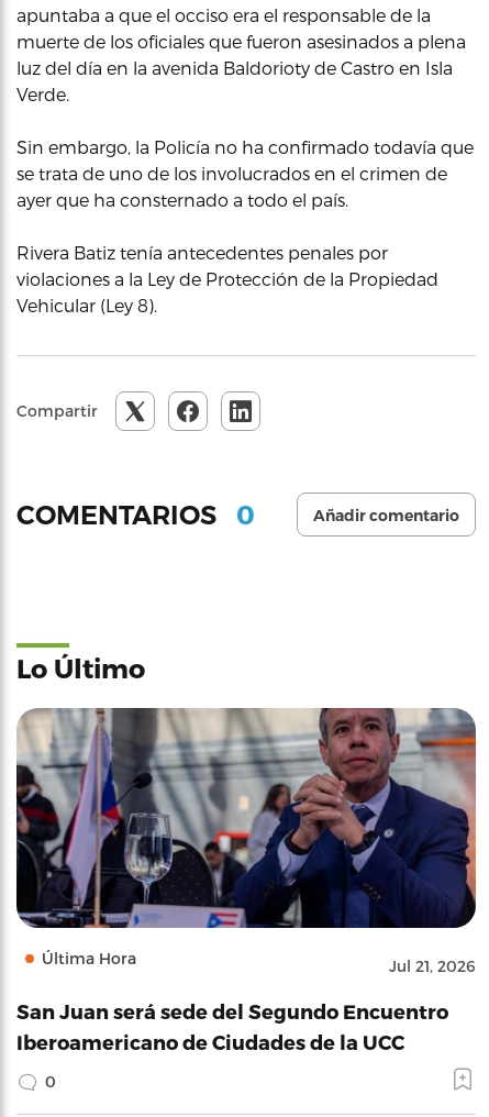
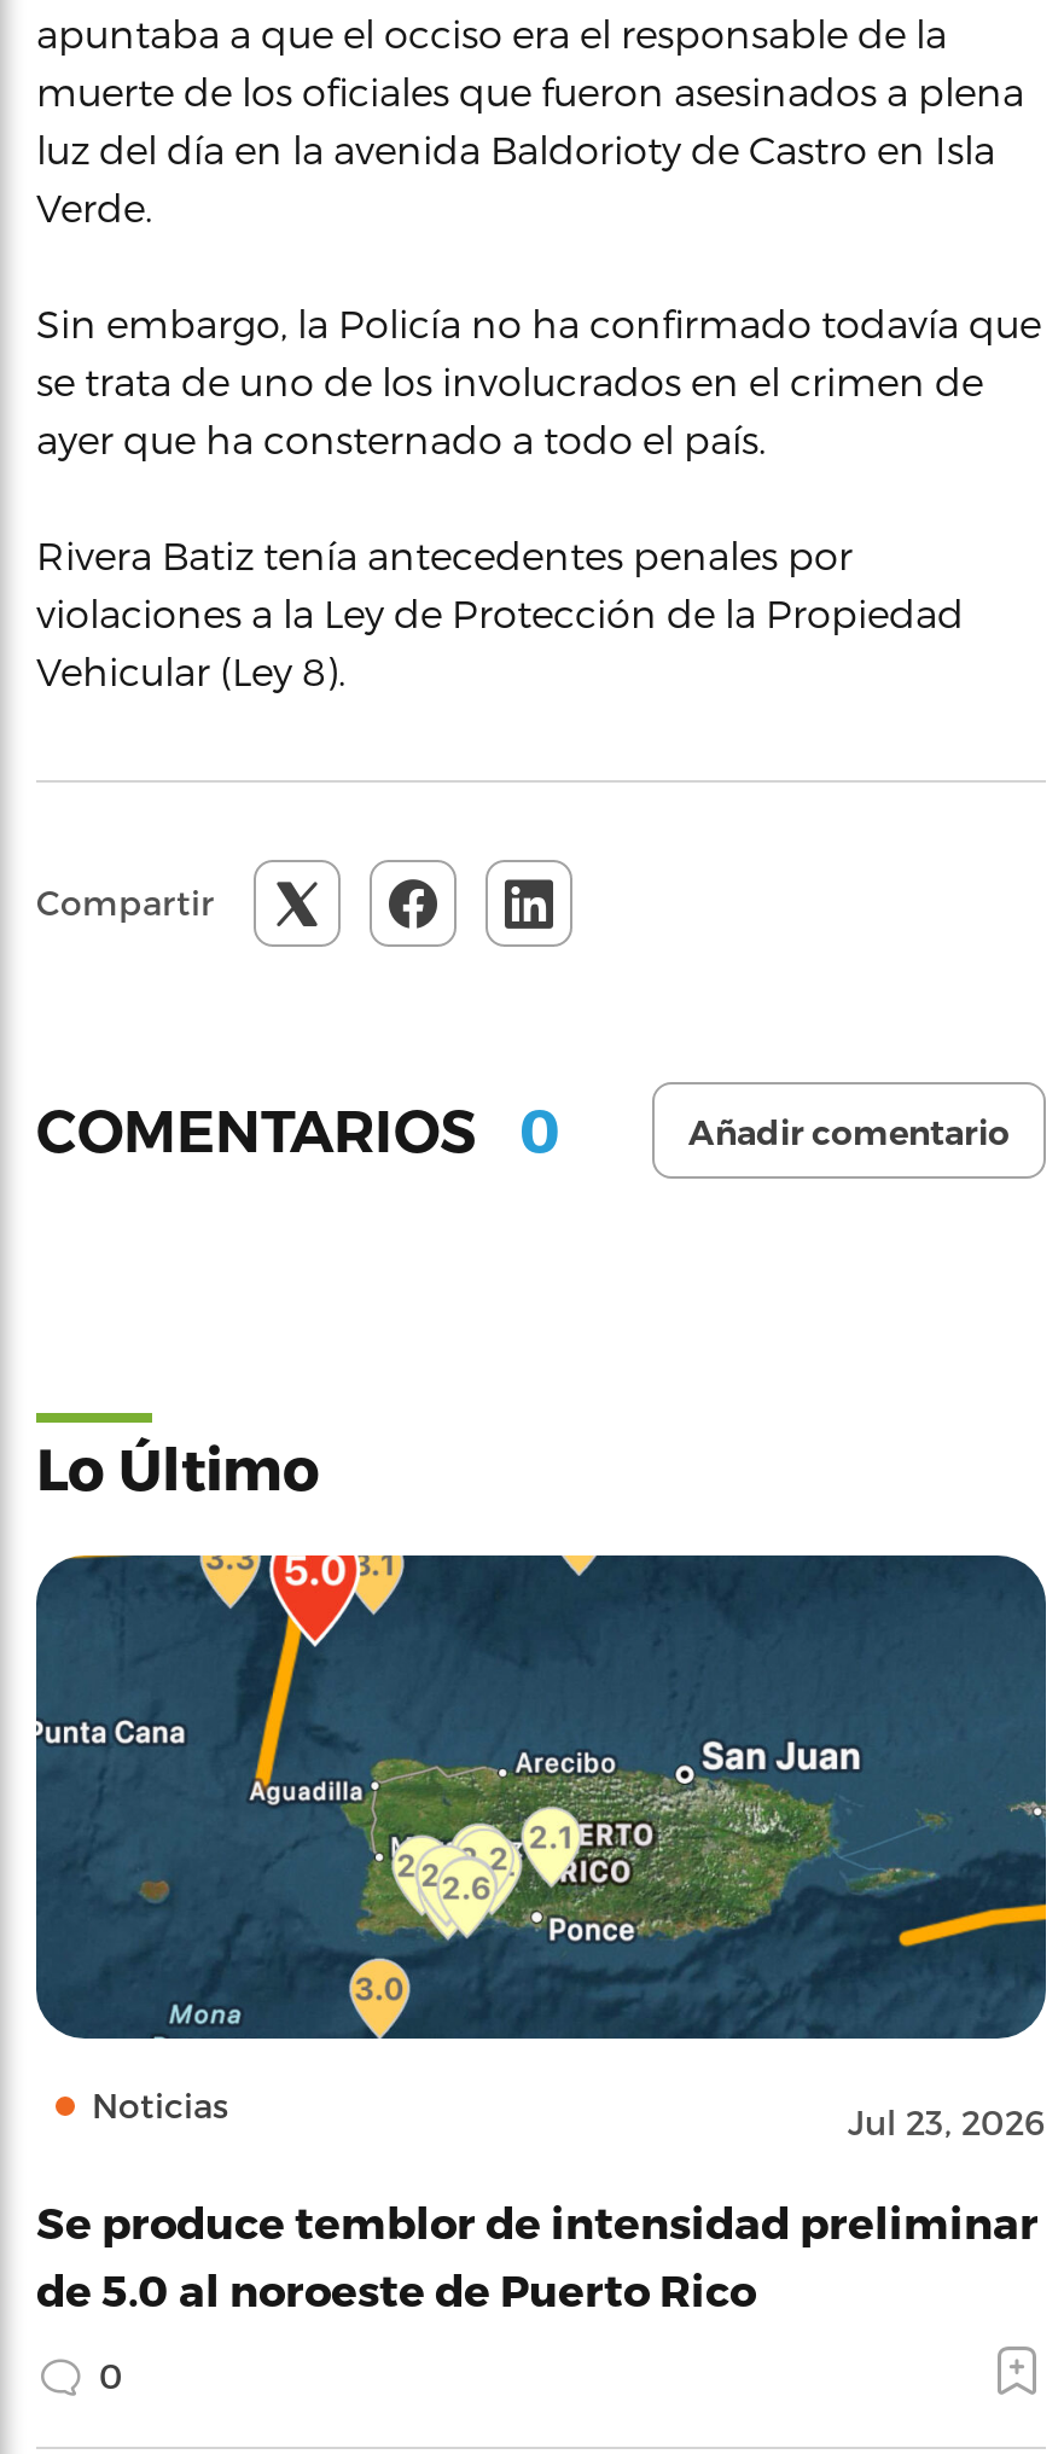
- [image]
- Última Hora
- Jul 21, 2026
+ [image]
+ Noticias
+ Jul 23, 2026

- San Juan será sede del Segundo Encuentro
- Iberoamericano de Ciudades de la UCC
+ Se produce temblor de intensidad preliminar
+ de 5.0 al noroeste de Puerto Rico
